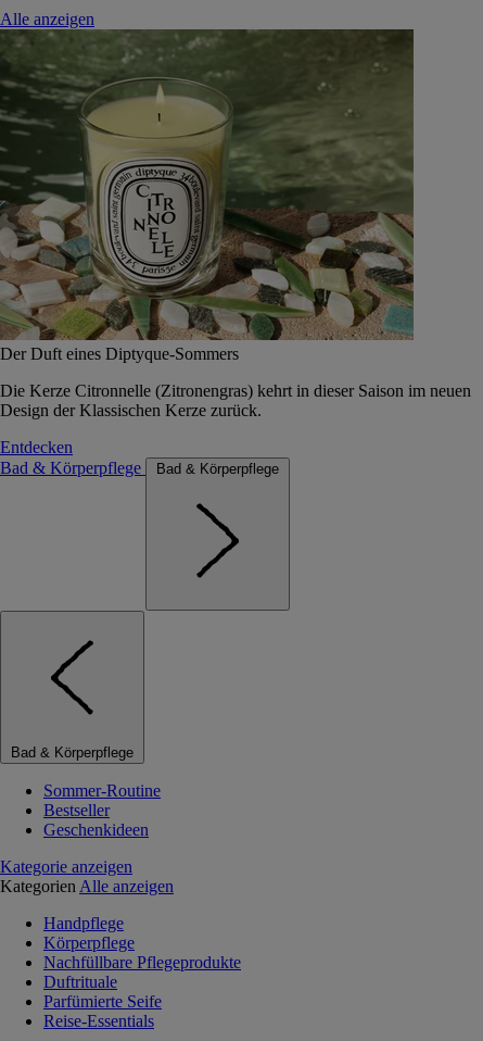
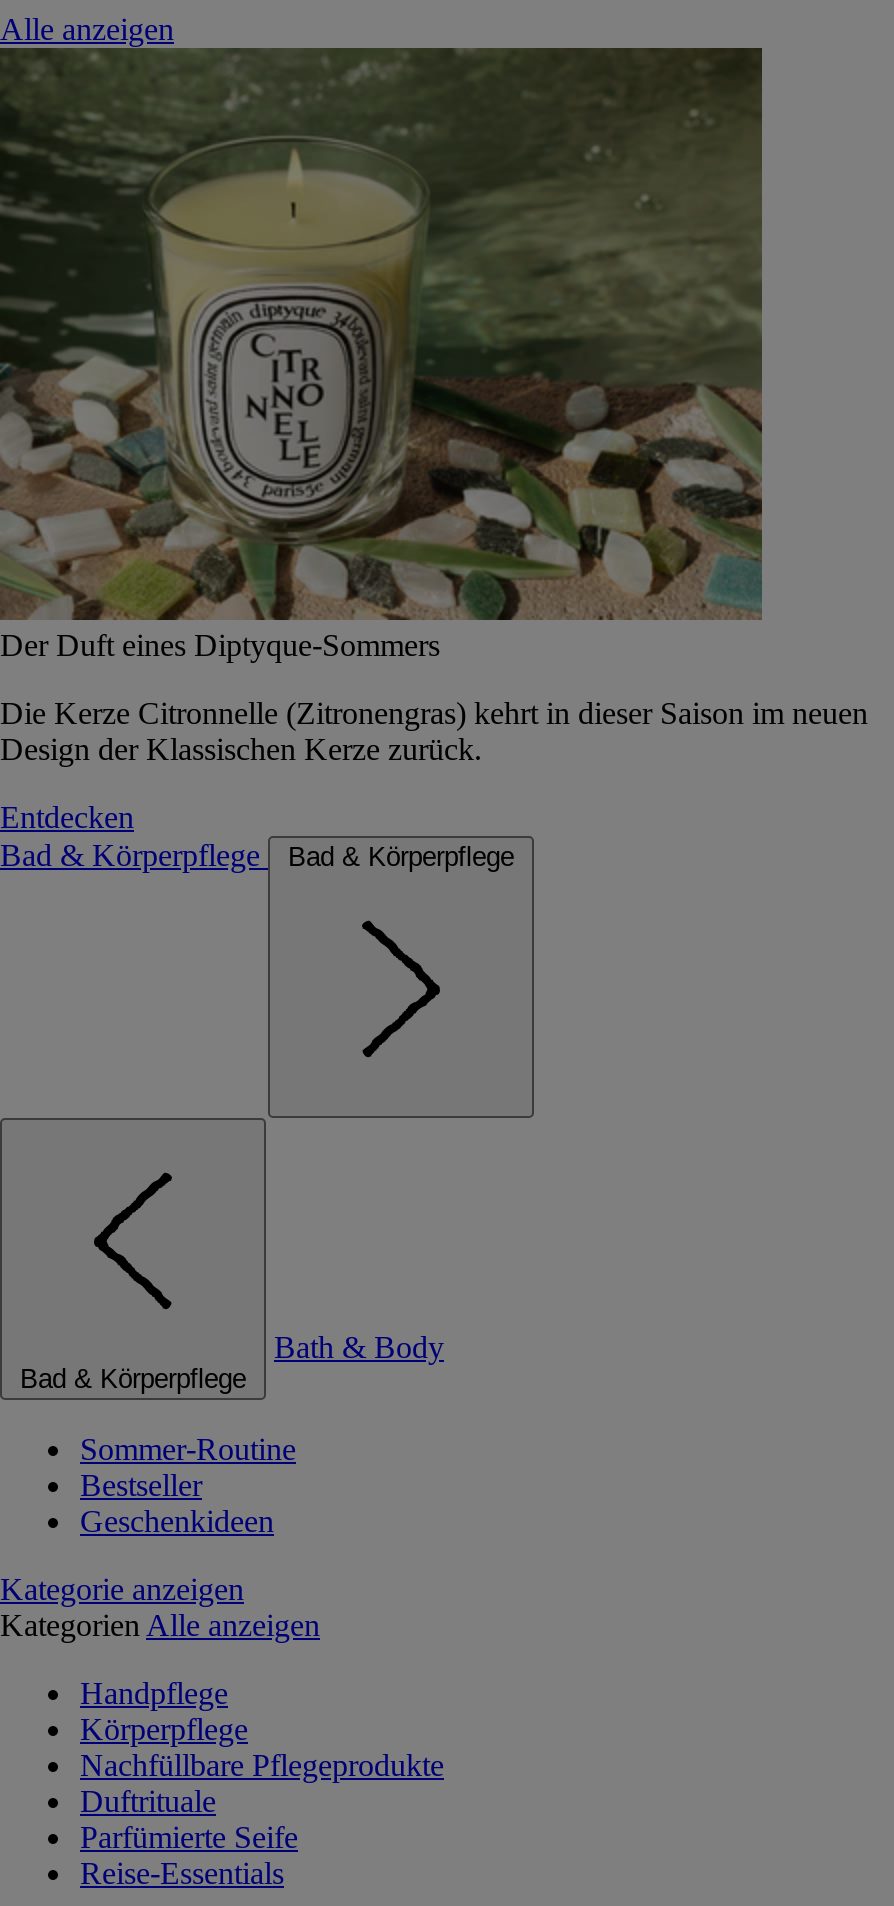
+ Bath & Body
